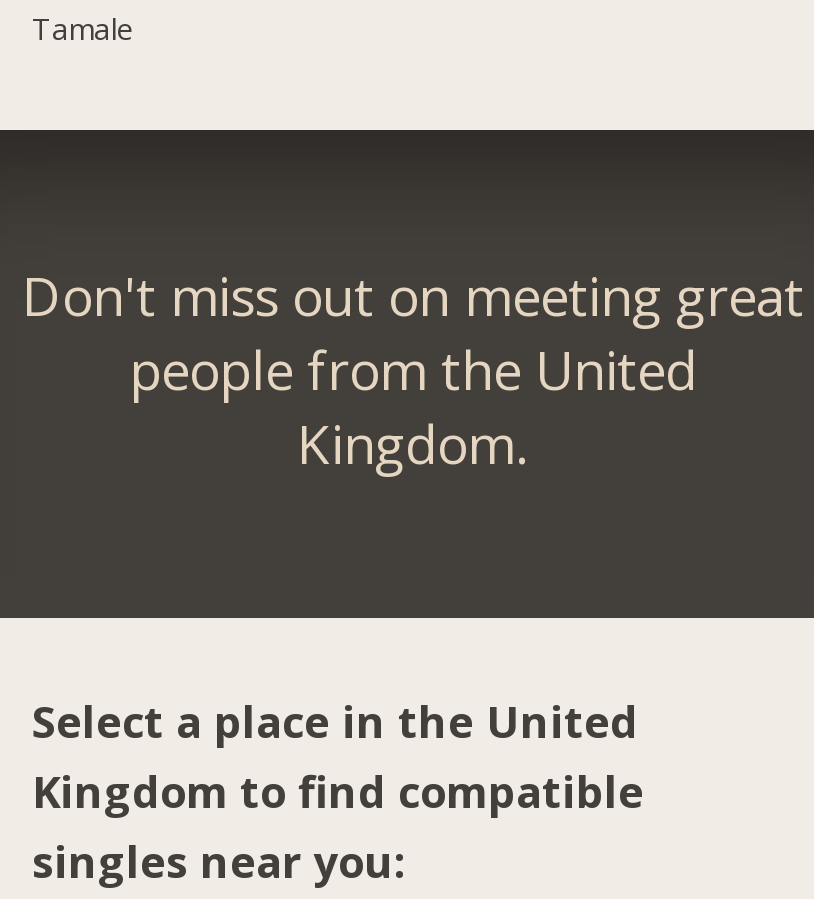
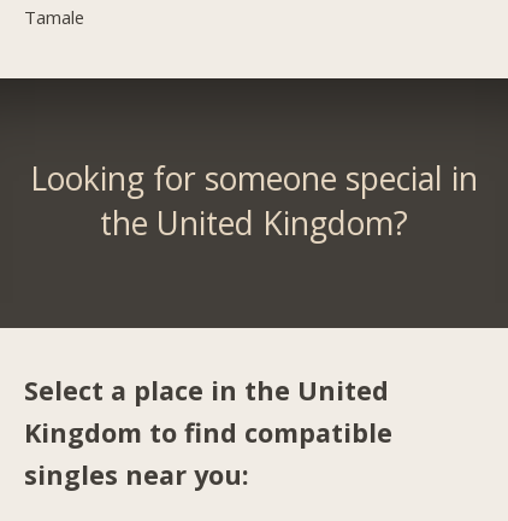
- Don't miss out on meeting great
- people from the United
- Kingdom.
+ Looking for someone special in
+ the United Kingdom?
